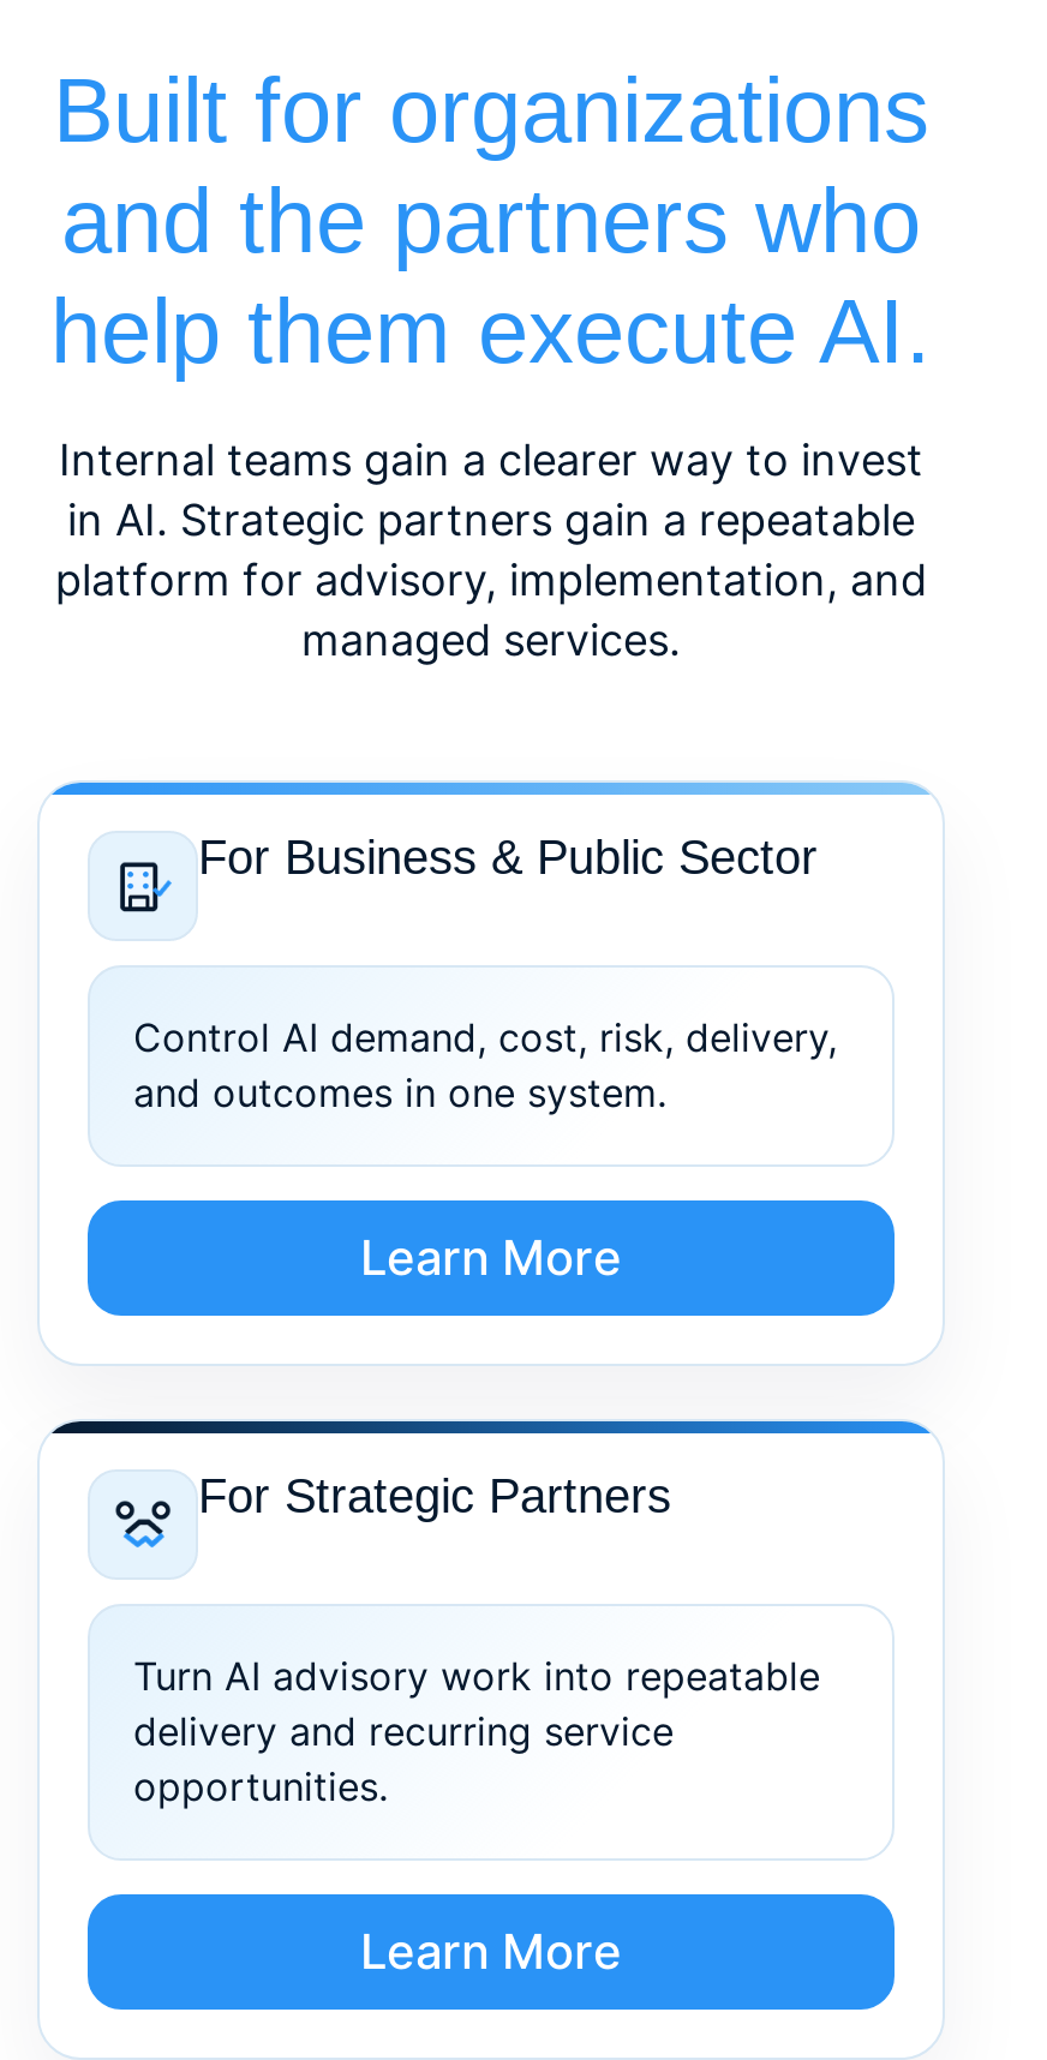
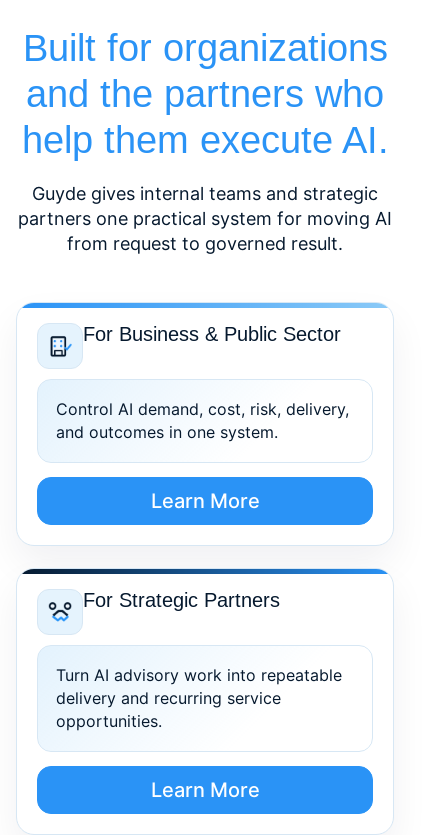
- Internal teams gain a clearer way to invest
- in AI. Strategic partners gain a repeatable
- platform for advisory, implementation, and
- managed services.
+ Guyde gives internal teams and strategic
+ partners one practical system for moving AI
+ from request to governed result.
